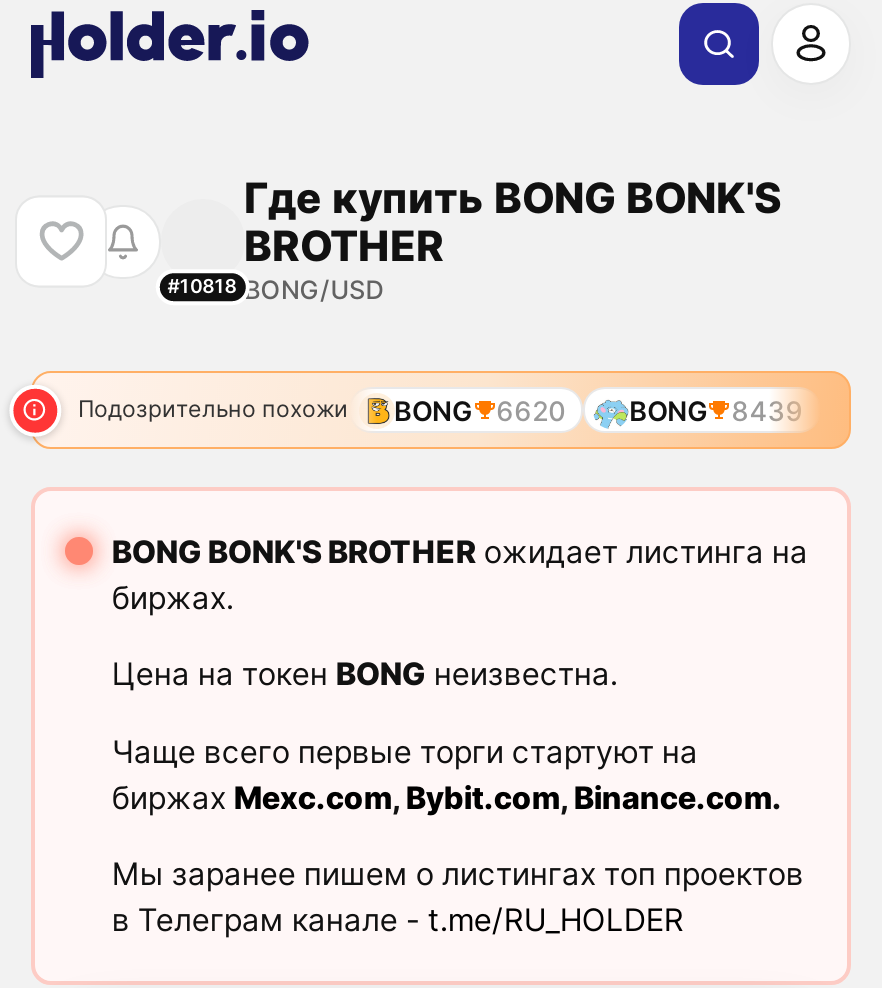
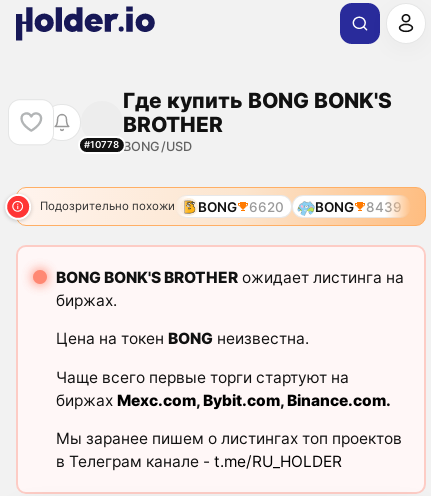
- #10818
+ #10778
